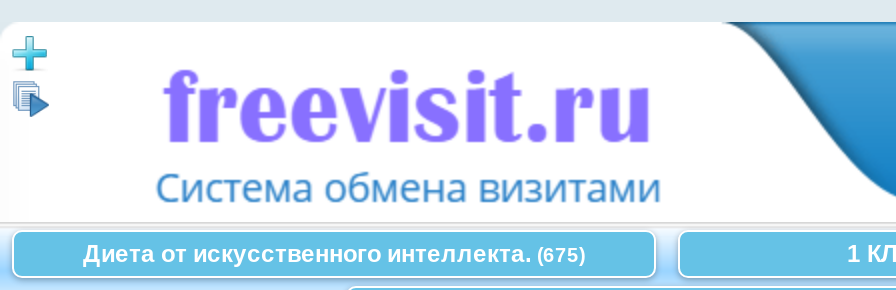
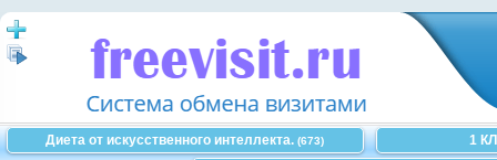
- Диета от искусственного интеллекта. (675)
+ Диета от искусственного интеллекта. (673)
